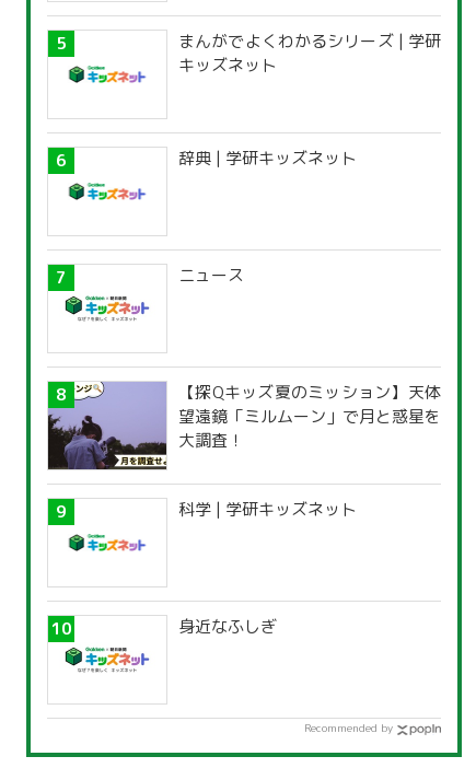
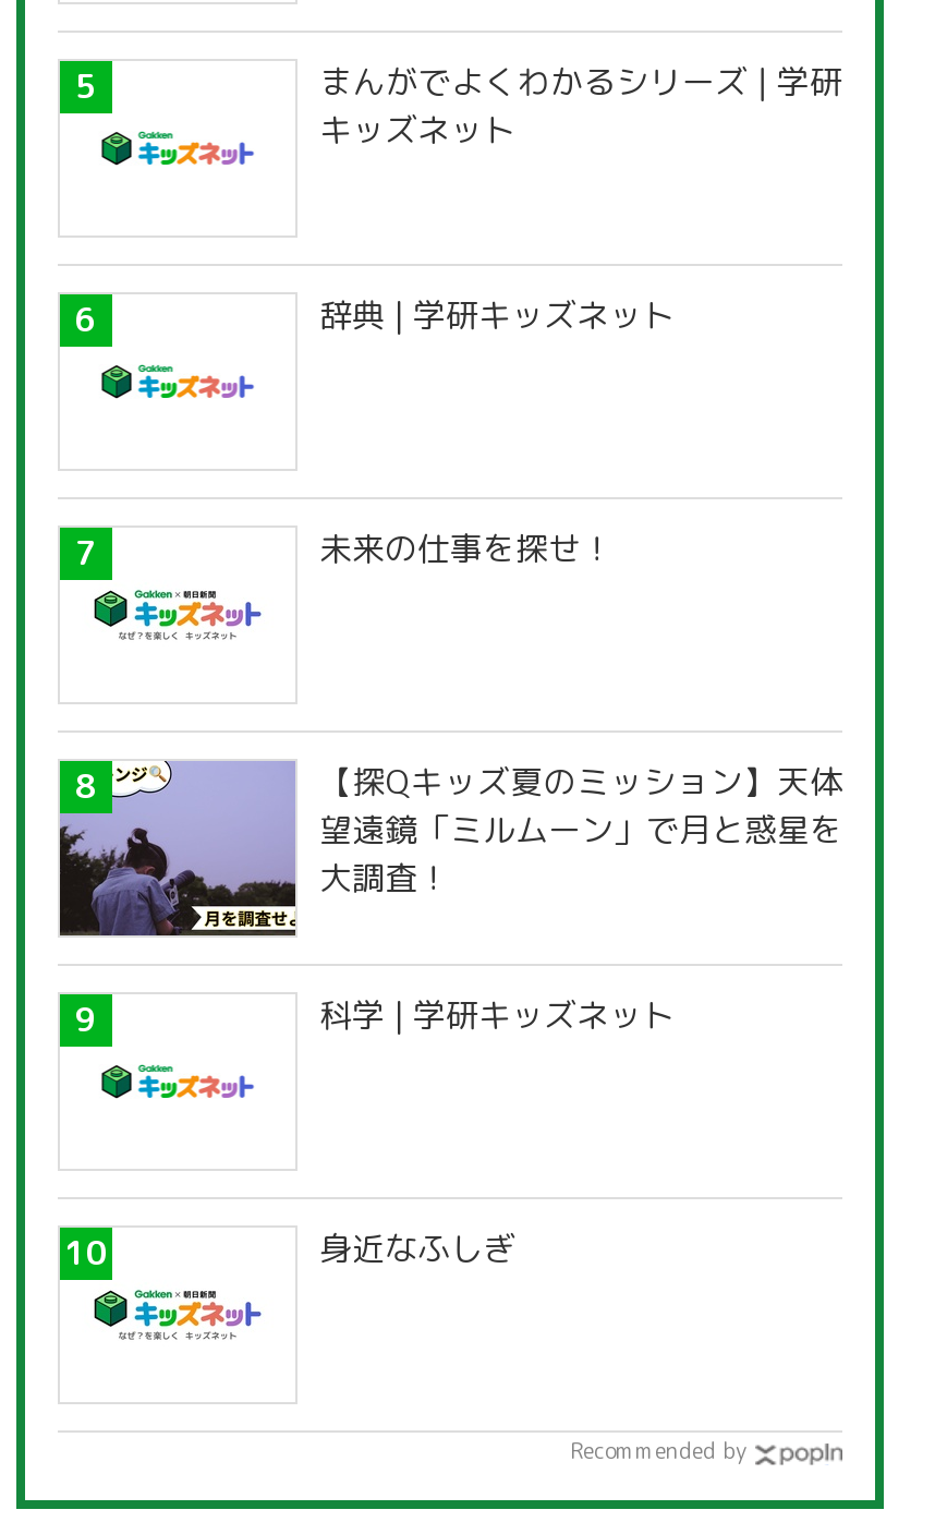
- ニュース
+ 未来の仕事を探せ！
